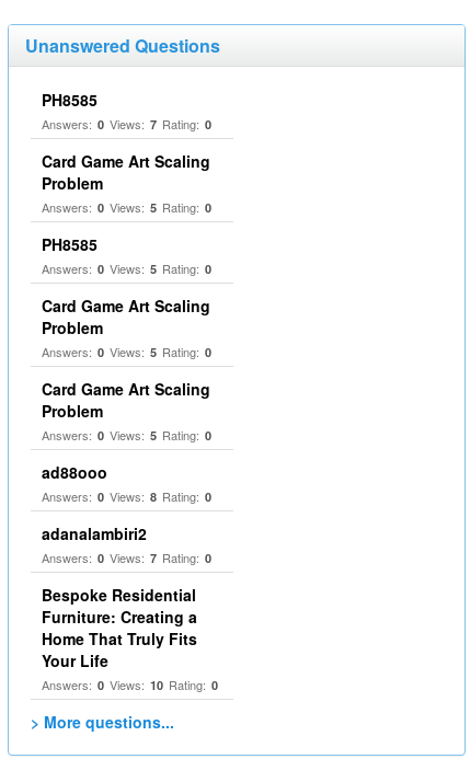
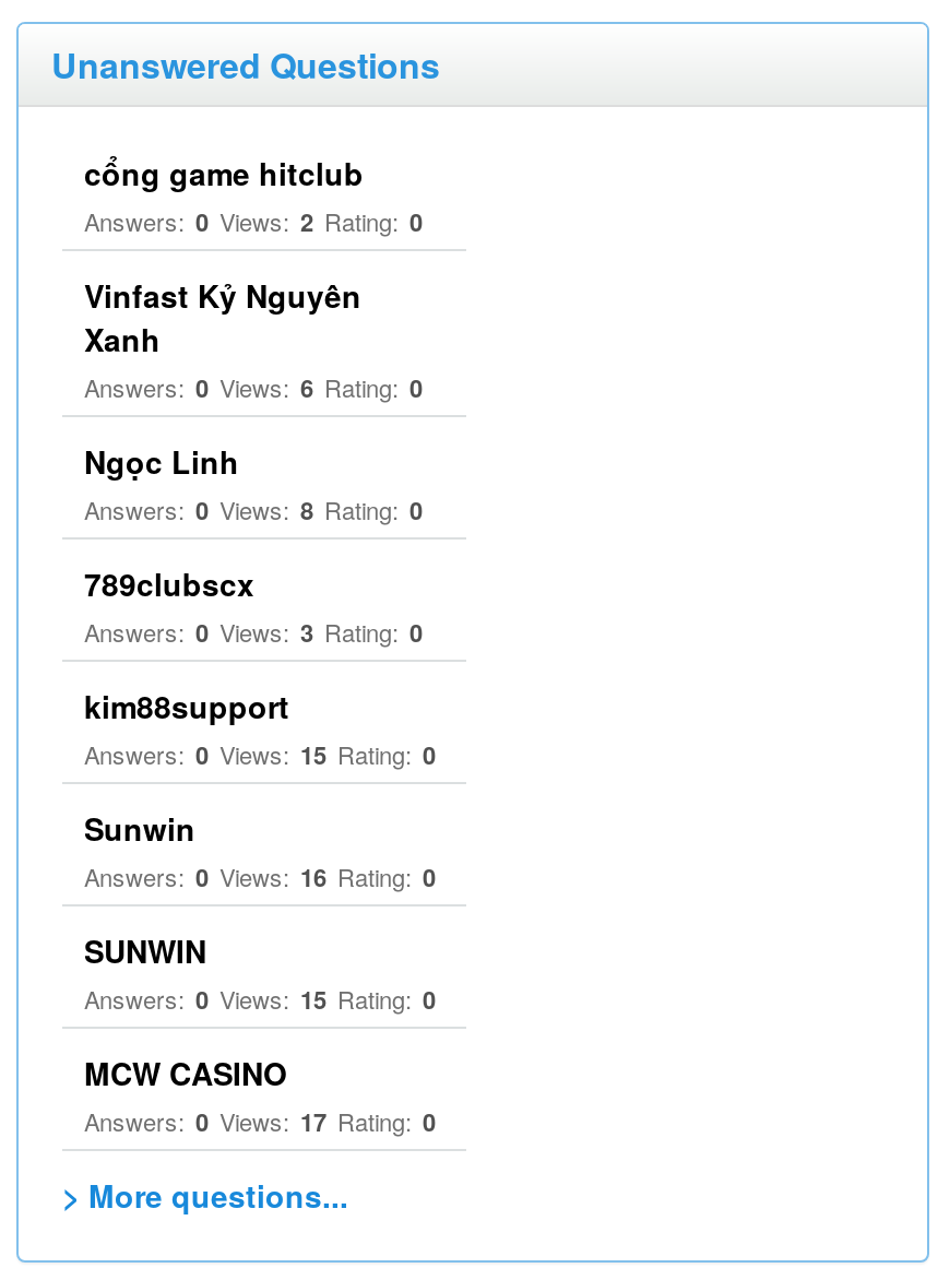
- PH8585
- Answers: 0 Views: 7 Rating: 0
- Card Game Art Scaling
- Problem
- Answers: 0 Views: 5 Rating: 0
- PH8585
- Answers: 0 Views: 5 Rating: 0
- Card Game Art Scaling
- Problem
- Answers: 0 Views: 5 Rating: 0
- Card Game Art Scaling
- Problem
- Answers: 0 Views: 5 Rating: 0
- ad88ooo
+ cổng game hitclub
+ Answers: 0 Views: 2 Rating: 0
+ Vinfast Kỷ Nguyên
+ Xanh
+ Answers: 0 Views: 6 Rating: 0
+ Ngọc Linh

moved up: Answers: 0 Views: 8 Rating: 0

- adanalambiri2
- Answers: 0 Views: 7 Rating: 0
- Bespoke Residential
- Furniture: Creating a
- Home That Truly Fits
- Your Life
- Answers: 0 Views: 10 Rating: 0
+ 789clubscx
+ Answers: 0 Views: 3 Rating: 0
+ kim88support
+ Answers: 0 Views: 15 Rating: 0
+ Sunwin
+ Answers: 0 Views: 16 Rating: 0
+ SUNWIN
+ Answers: 0 Views: 15 Rating: 0
+ MCW CASINO
+ Answers: 0 Views: 17 Rating: 0
